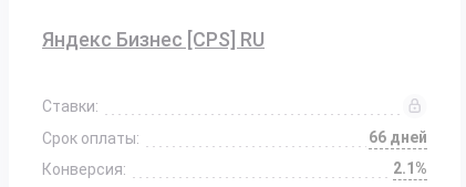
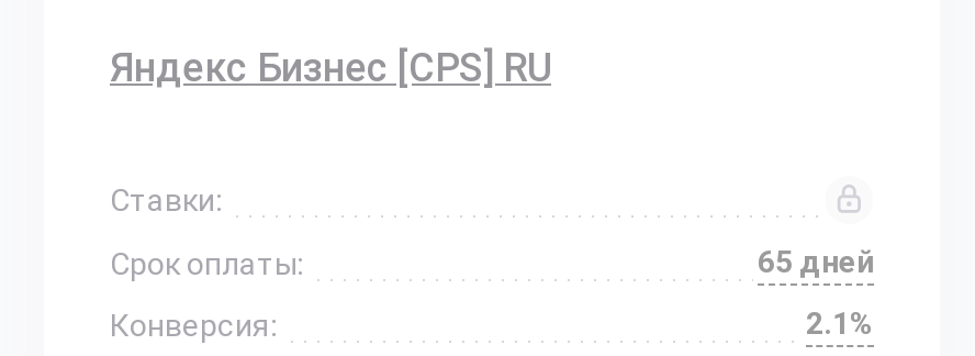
- 66 дней
+ 65 дней
